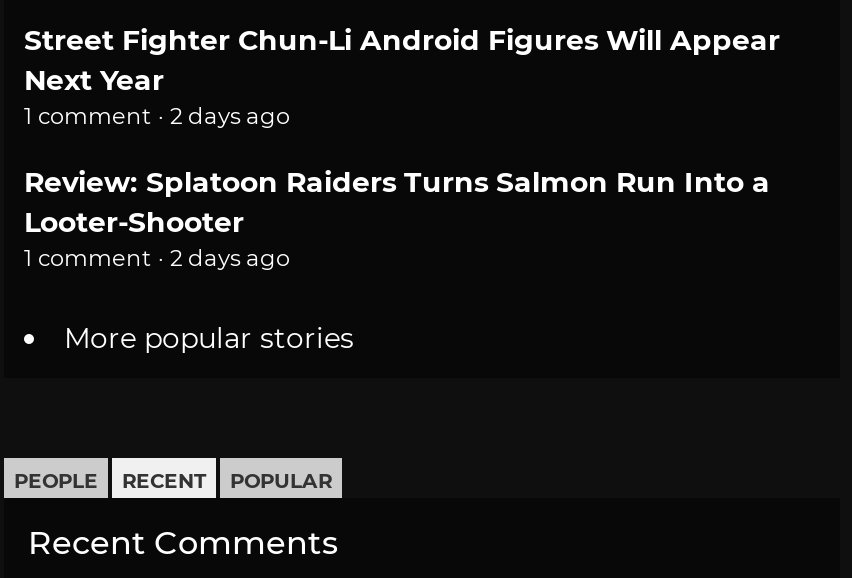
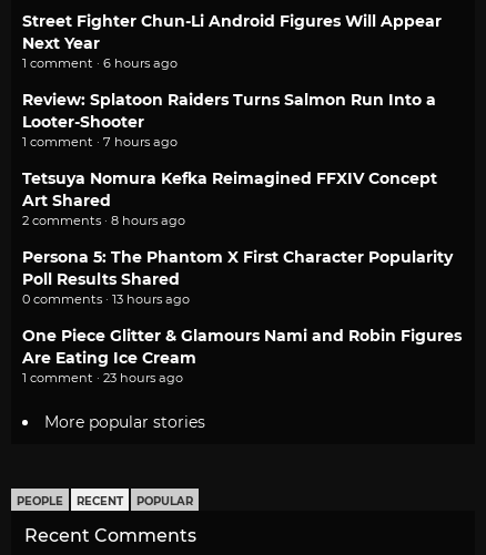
- 1 comment · 2 days ago
+ 1 comment · 6 hours ago

- 1 comment · 2 days ago
+ 1 comment · 7 hours ago
+ Tetsuya Nomura Kefka Reimagined FFXIV Concept
+ Art Shared
+ 2 comments · 8 hours ago
+ Persona 5: The Phantom X First Character Popularity
+ Poll Results Shared
+ 0 comments · 13 hours ago
+ One Piece Glitter & Glamours Nami and Robin Figures
+ Are Eating Ice Cream
+ 1 comment · 23 hours ago
